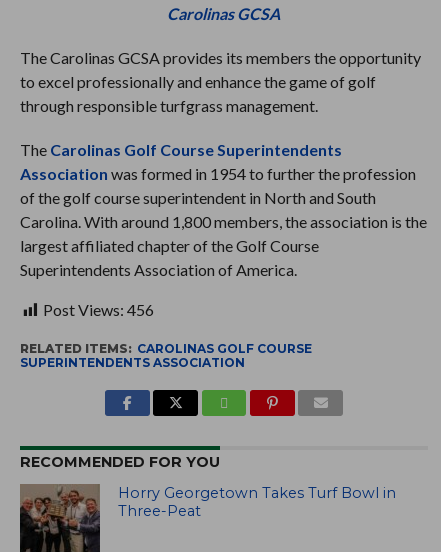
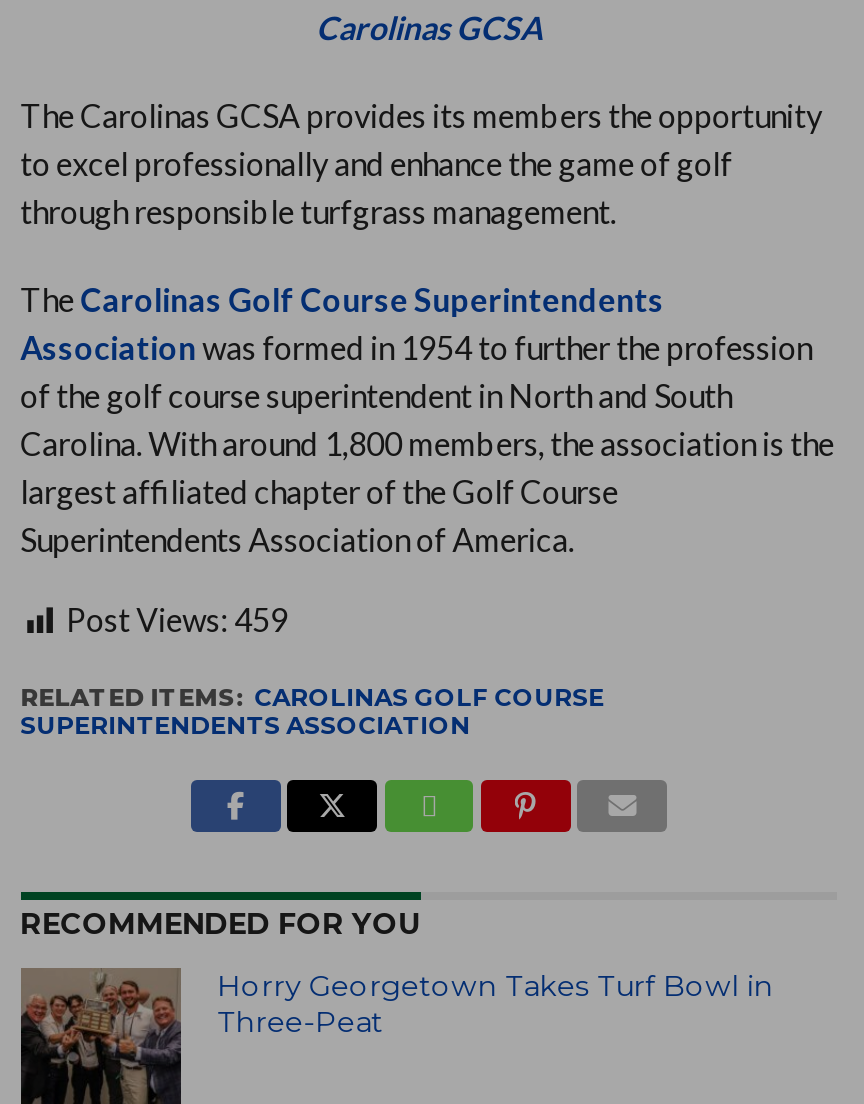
- Post Views: 456
+ Post Views: 459
